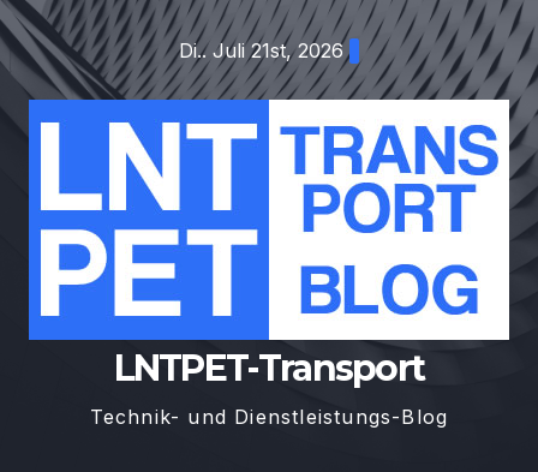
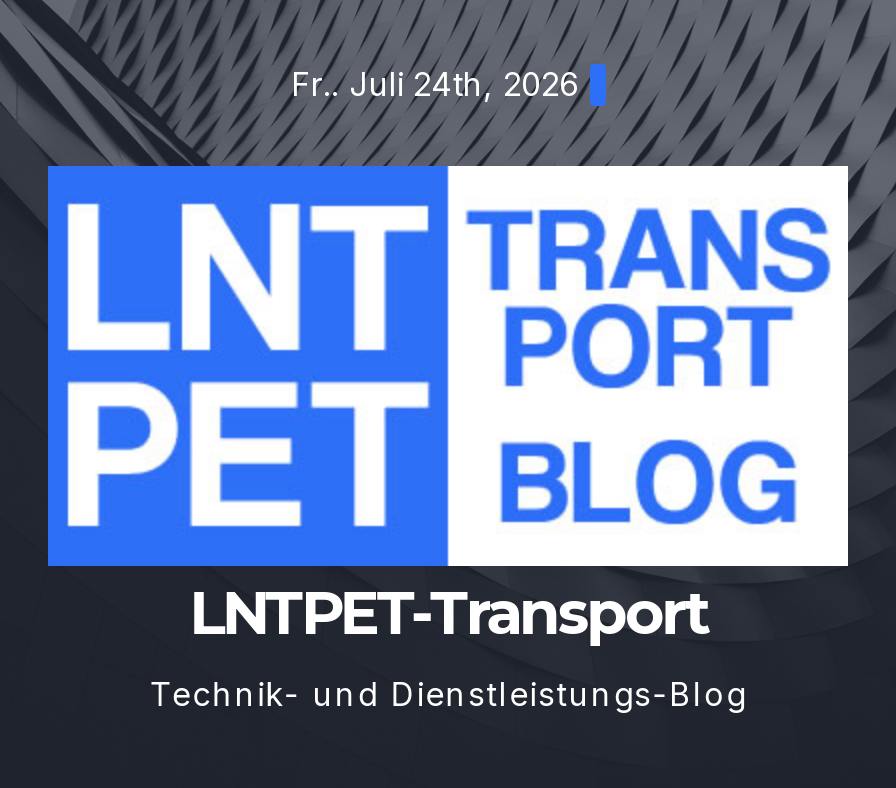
- Di.. Juli 21st, 2026
+ Fr.. Juli 24th, 2026
